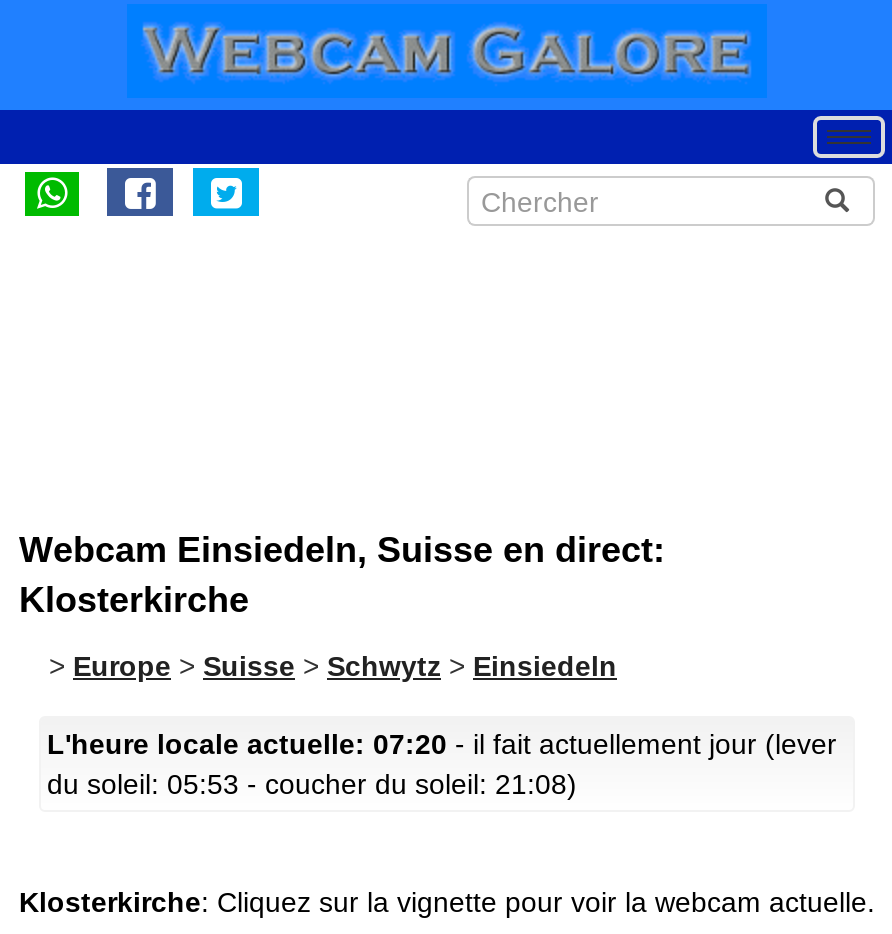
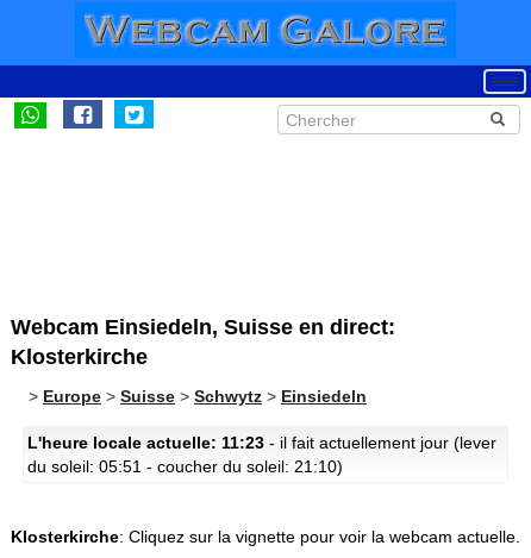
- L'heure locale actuelle: 07:20 - il fait actuellement jour (lever
+ L'heure locale actuelle: 11:23 - il fait actuellement jour (lever

- du soleil: 05:53 - coucher du soleil: 21:08)
+ du soleil: 05:51 - coucher du soleil: 21:10)
